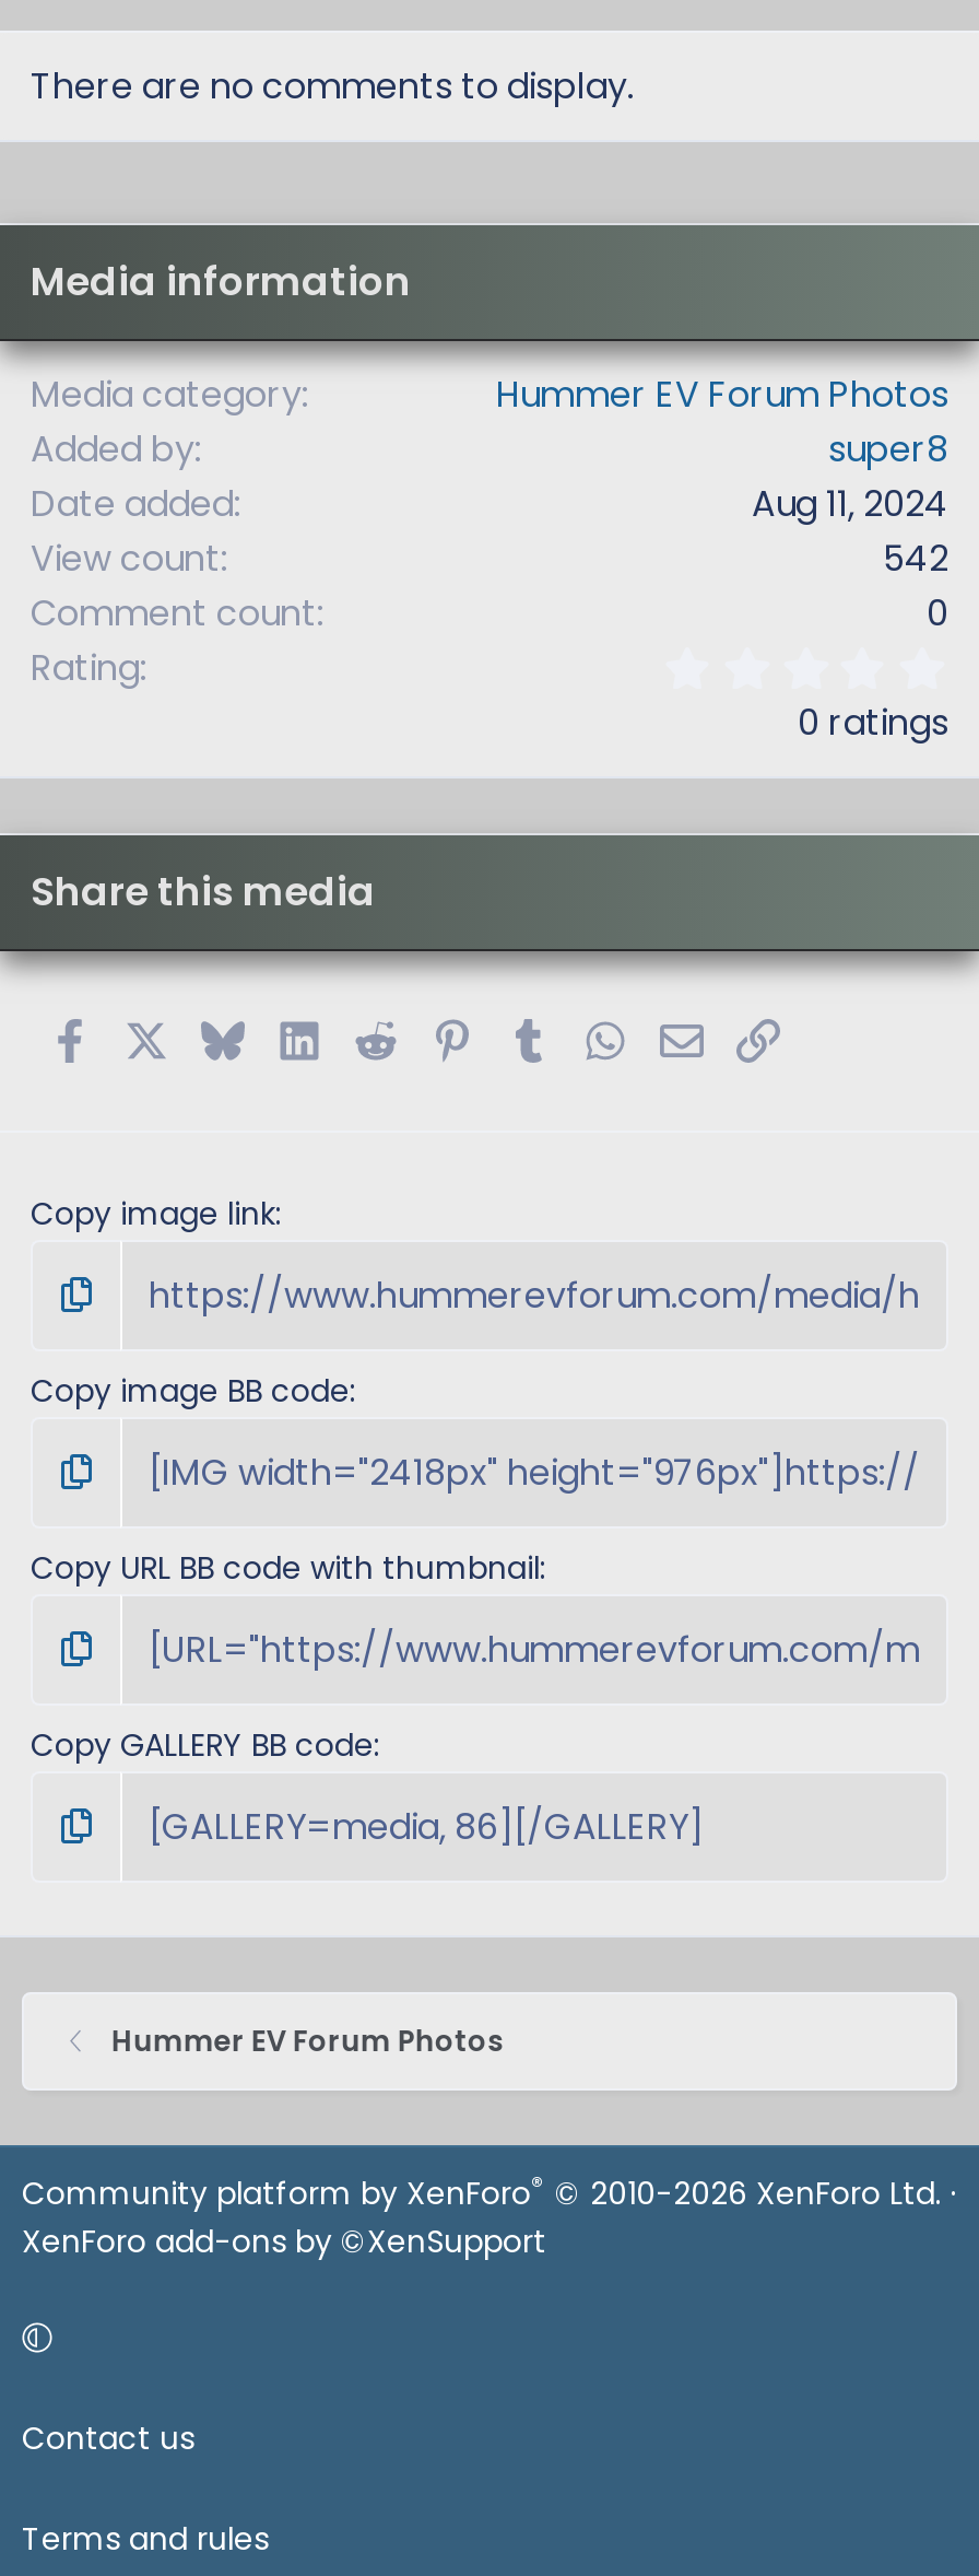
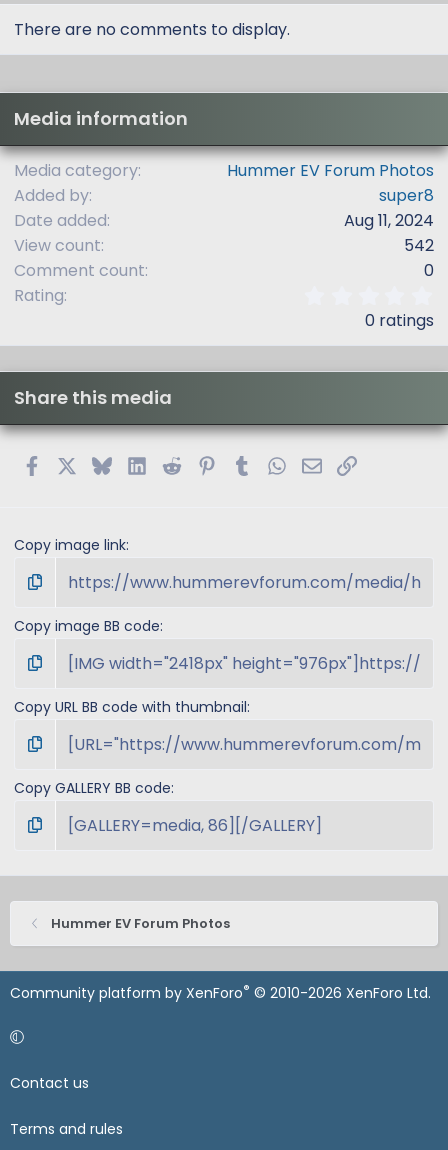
- Community platform by XenForo® © 2010-2026 XenForo Ltd. ·
- XenForo add-ons by ©XenSupport
+ Community platform by XenForo® © 2010-2026 XenForo Ltd.
